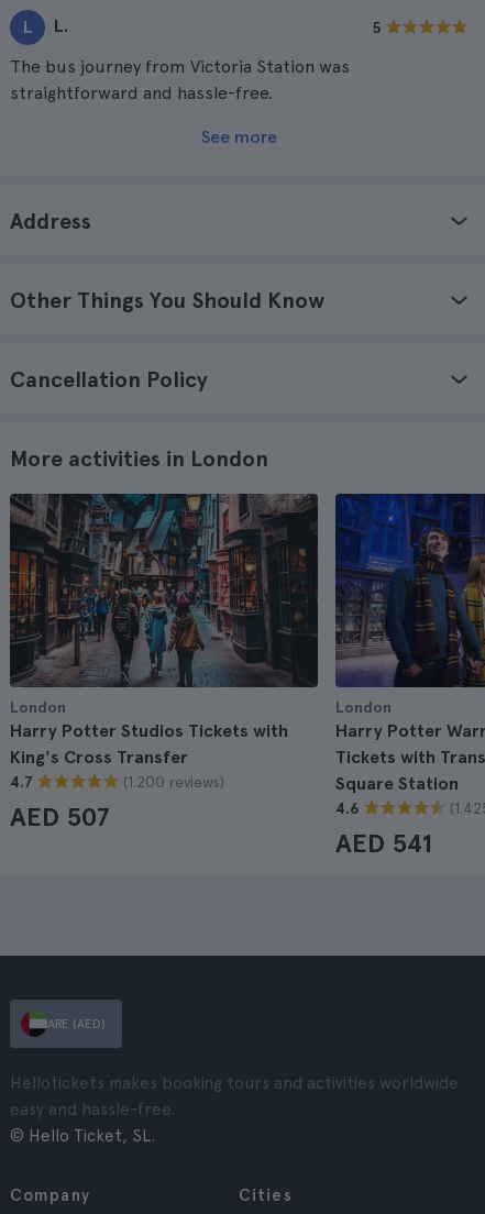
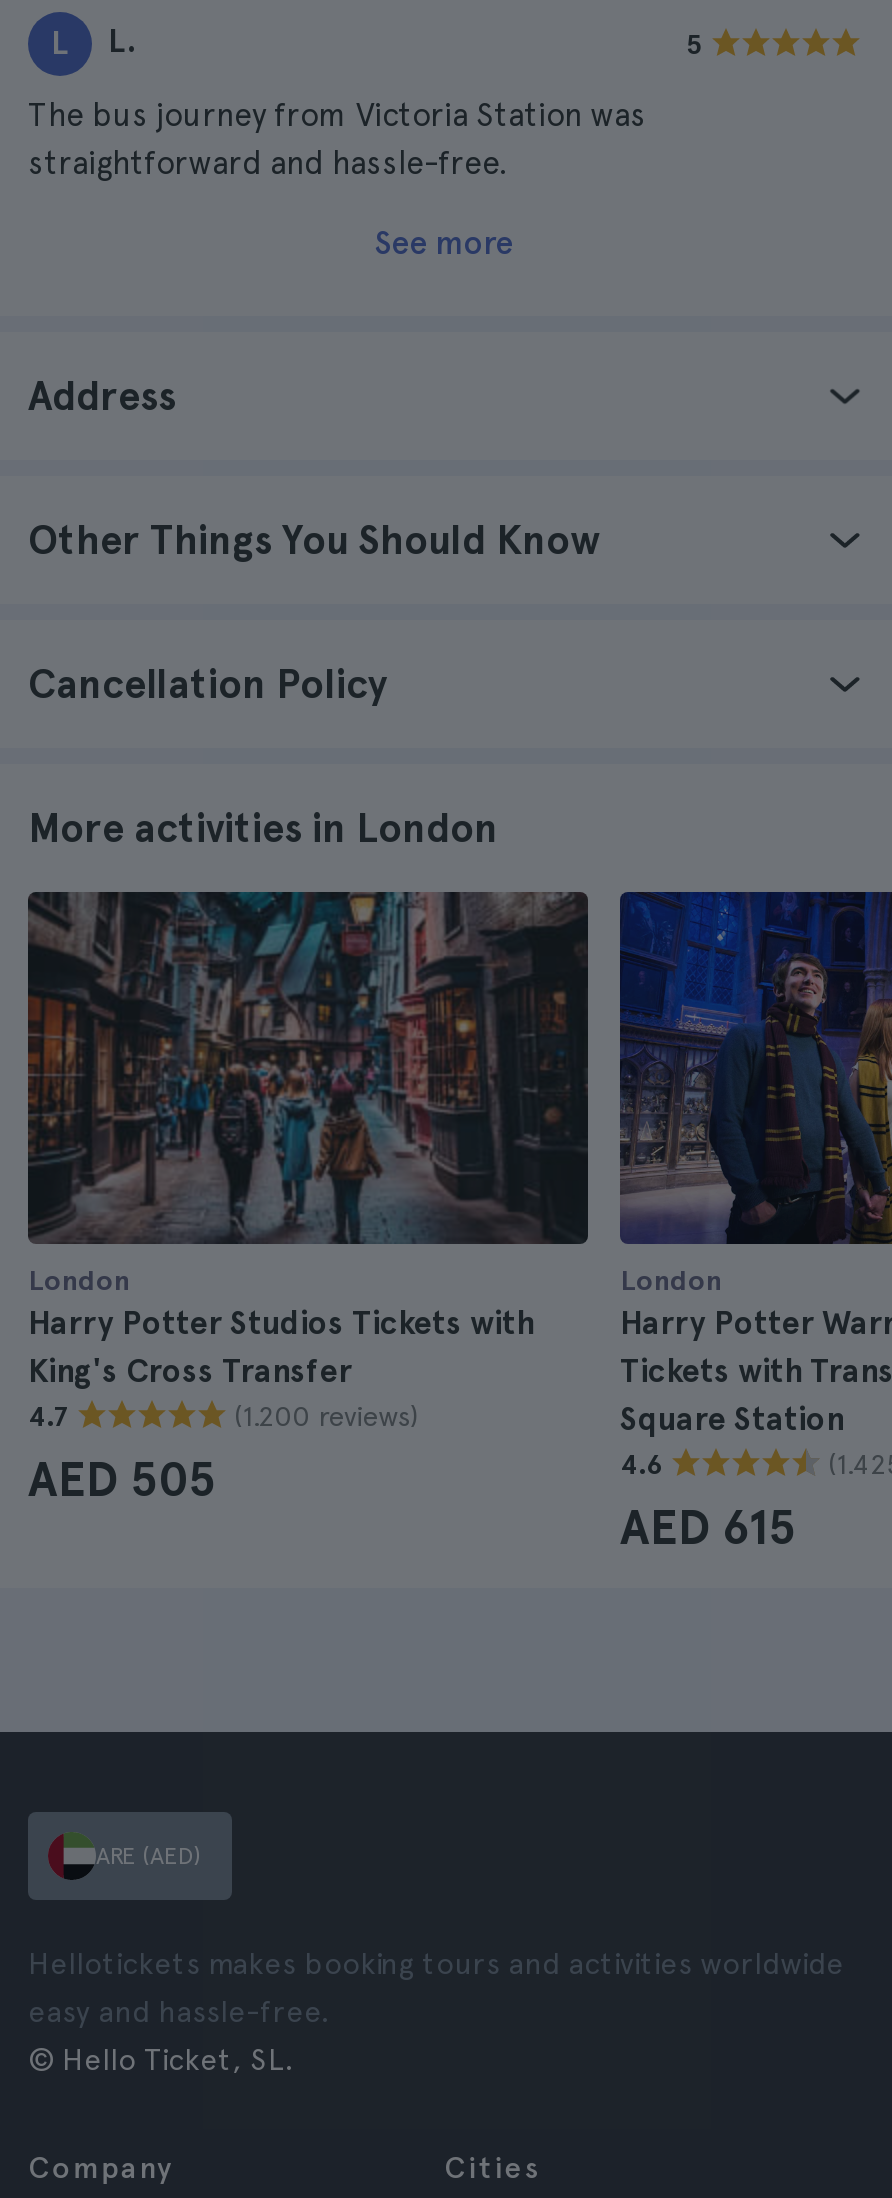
- AED 507
+ AED 505

- AED 541
+ AED 615
